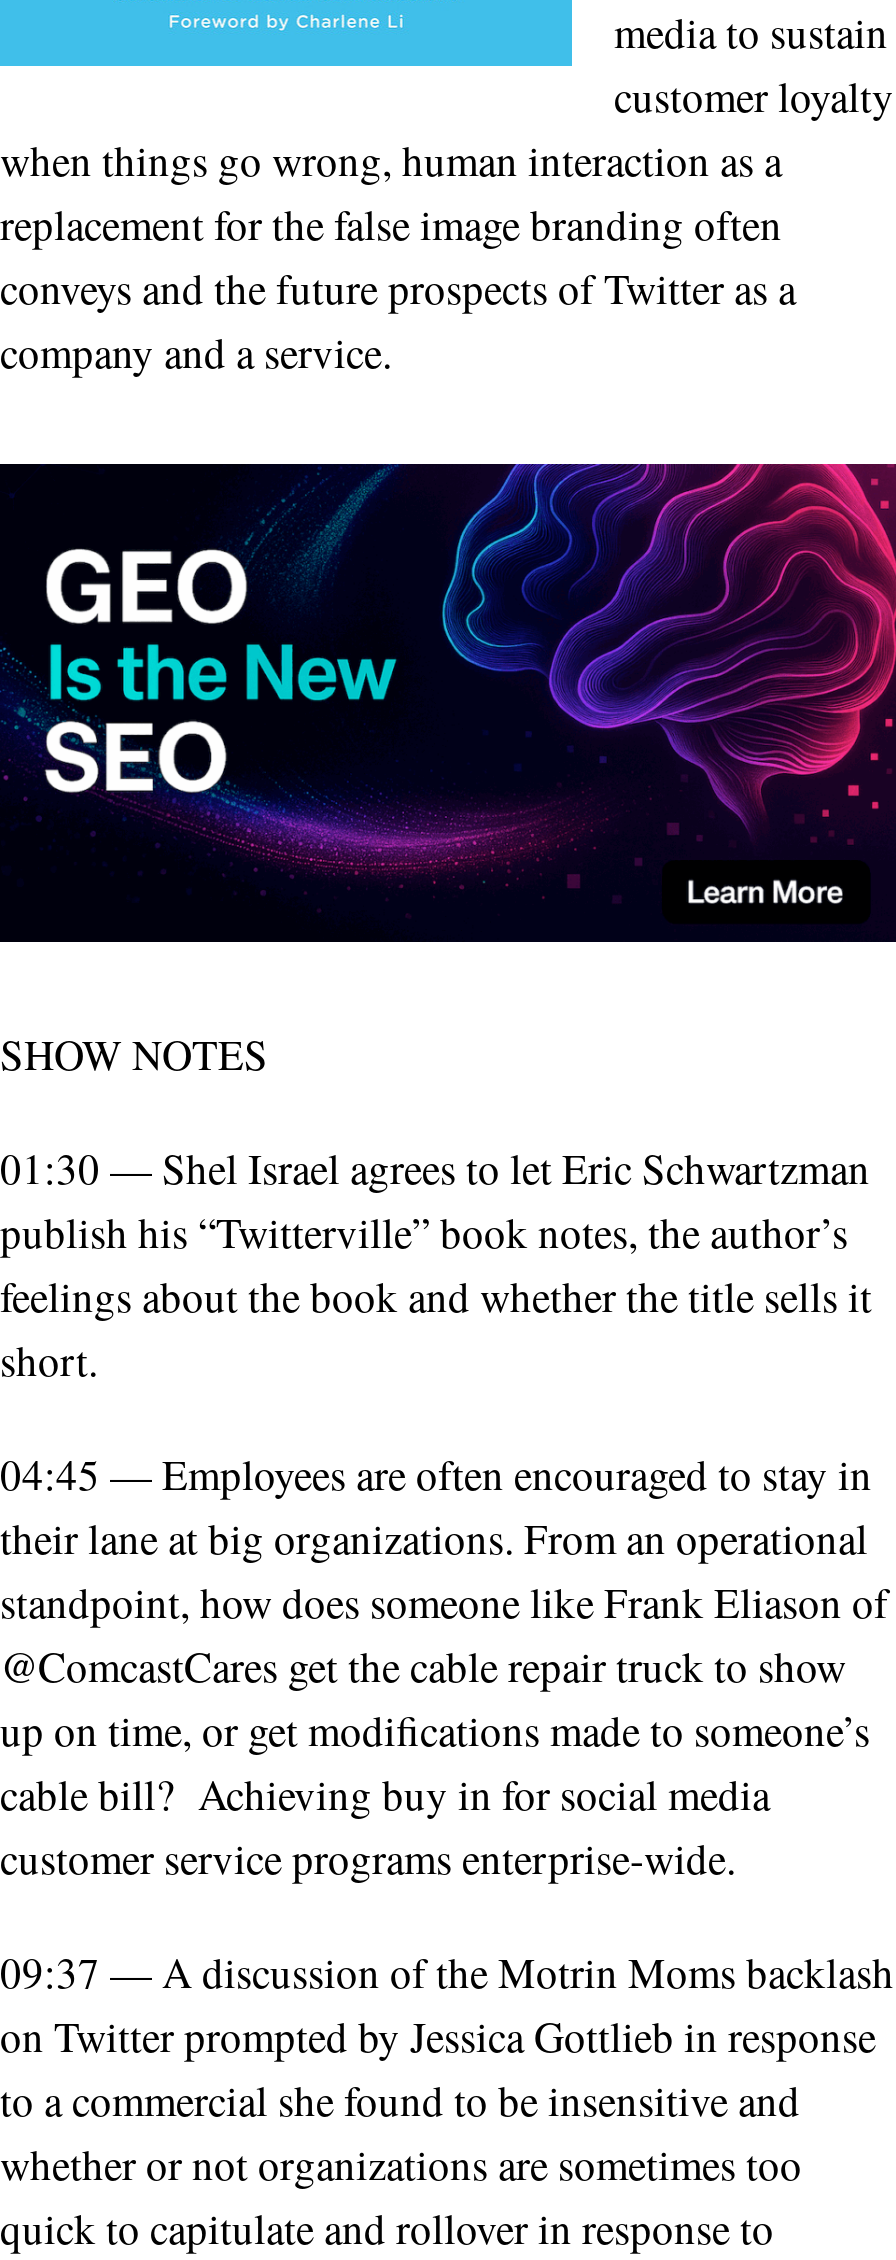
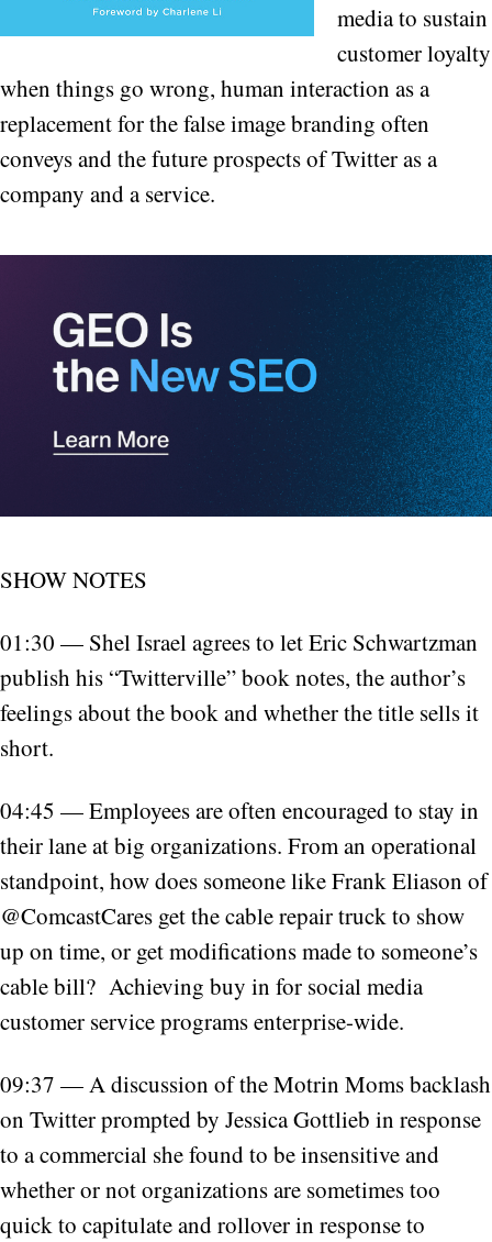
- [image]
+ [image]
